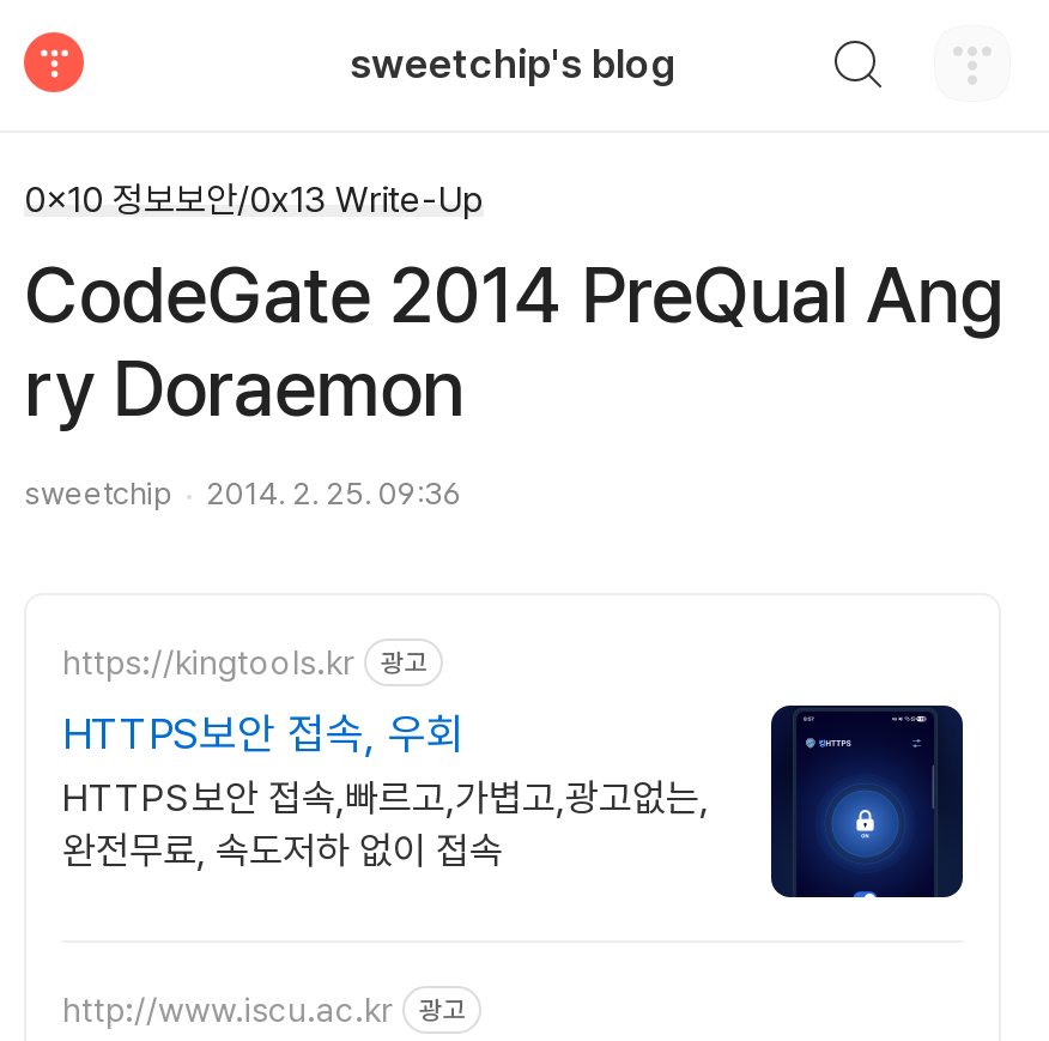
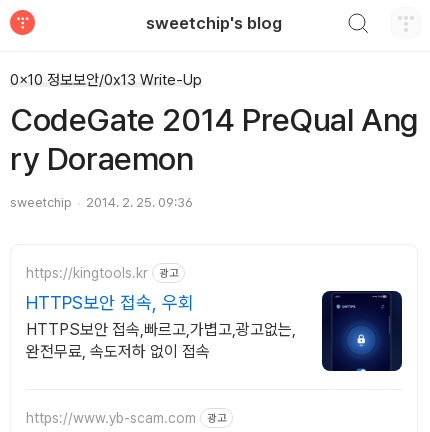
- http://www.iscu.ac.kr
+ https://www.yb-scam.com
